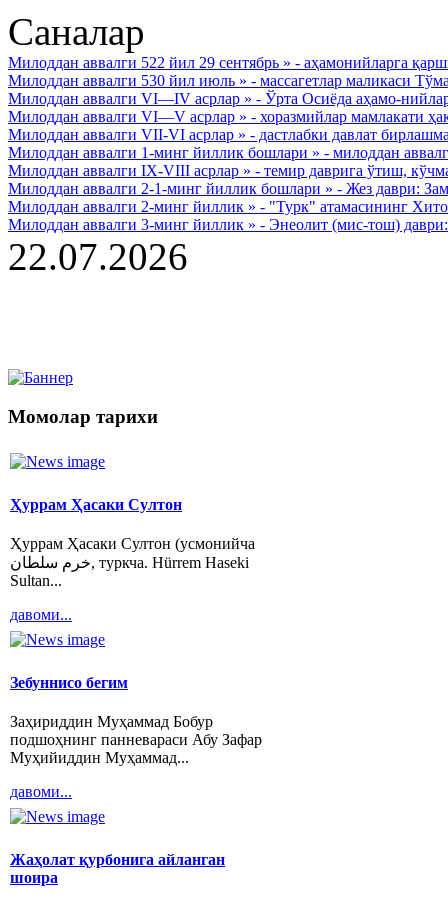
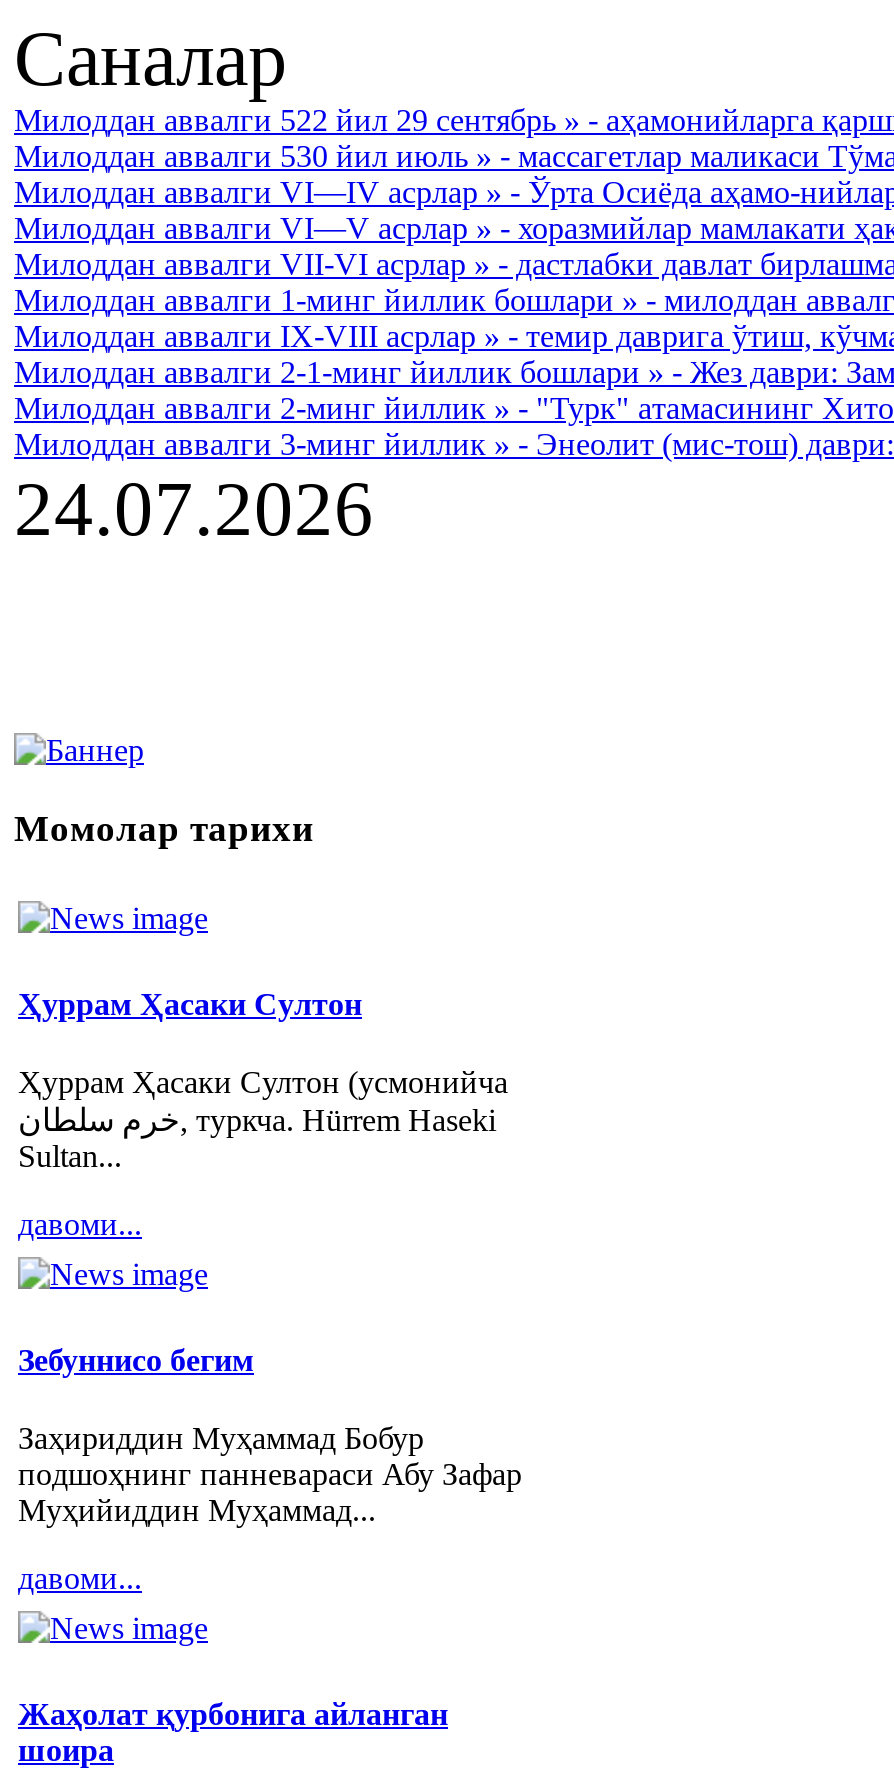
- 22.07.2026
+ 24.07.2026
